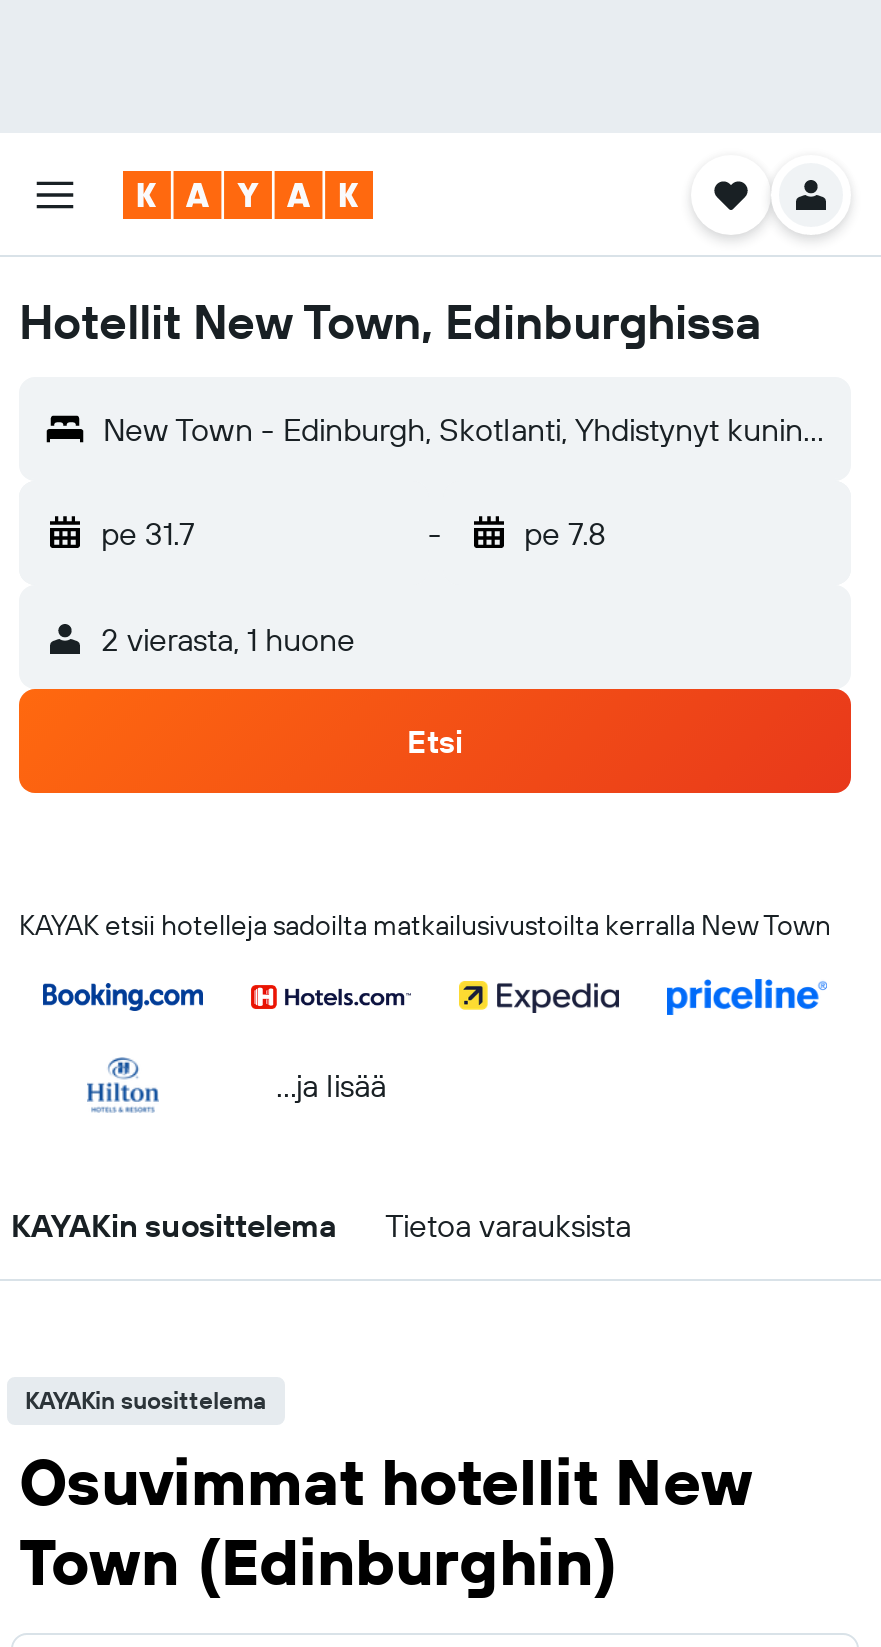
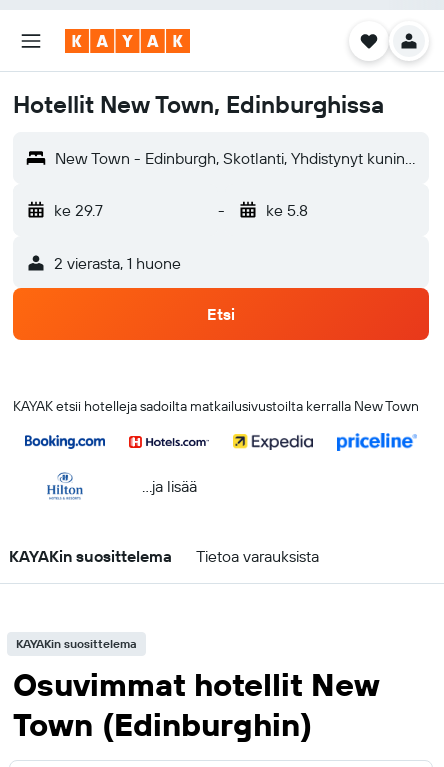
- pe 31.7
+ ke 29.7

- pe 7.8
+ ke 5.8
